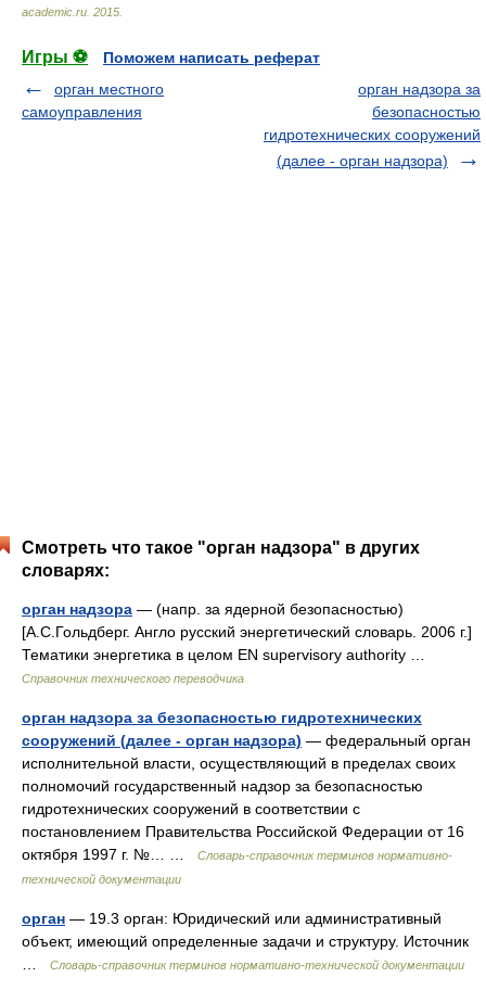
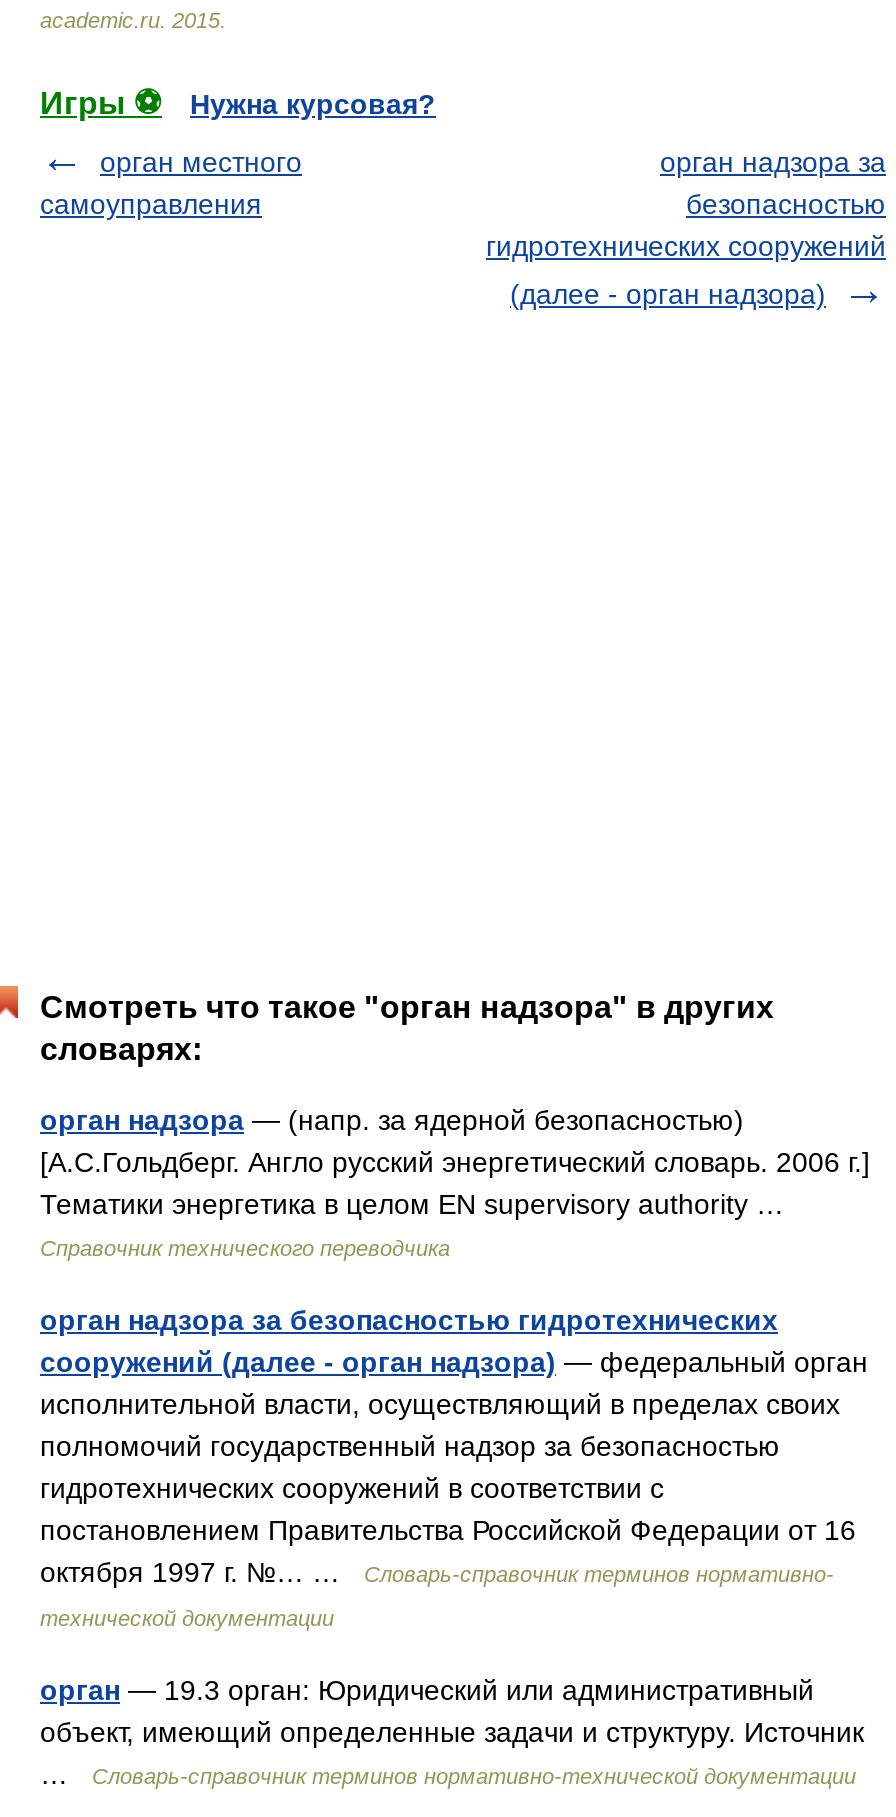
- Поможем написать реферат
+ Нужна курсовая?
